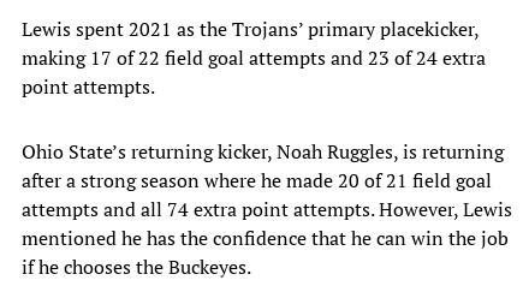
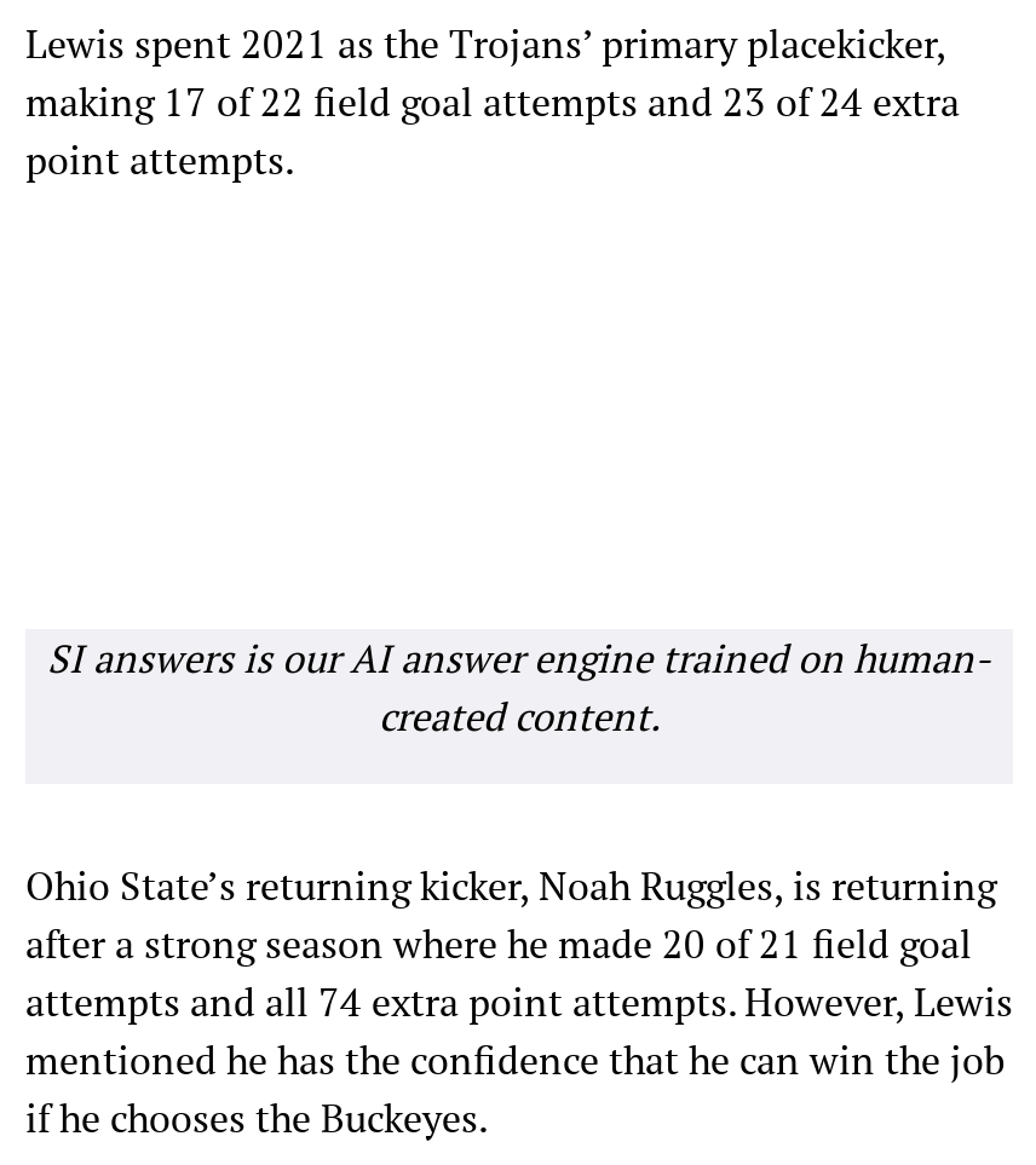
+ SI answers is our AI answer engine trained on human-
+ created content.
